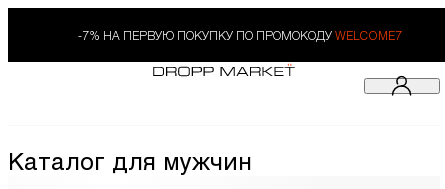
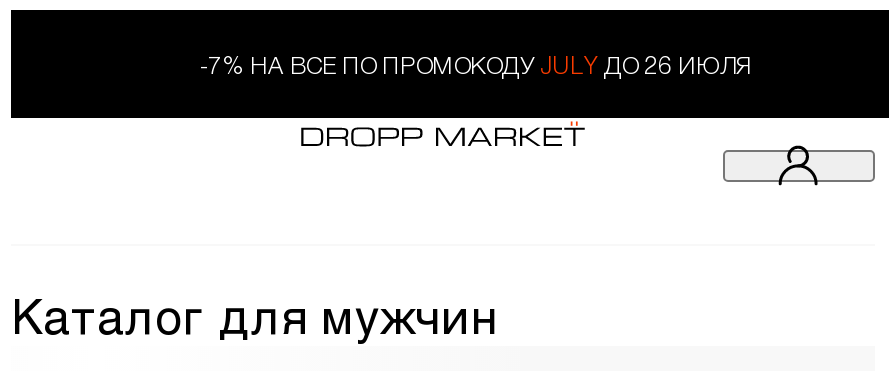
- -7% НА ПЕРВУЮ ПОКУПКУ ПО ПРОМОКОДУ WELCOME7
+ -7% НА ВСЕ ПО ПРОМОКОДУ JULY ДО 26 ИЮЛЯ
